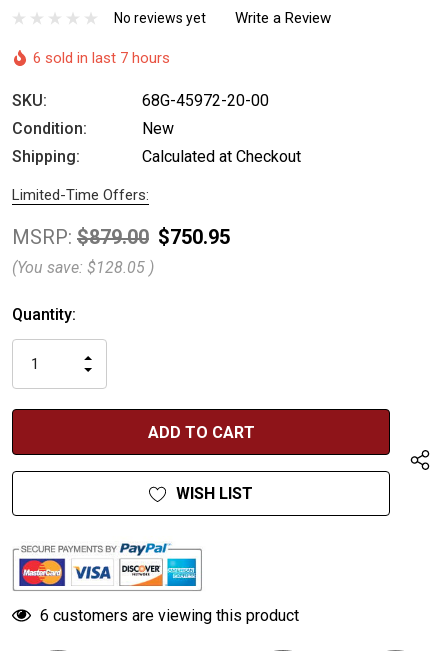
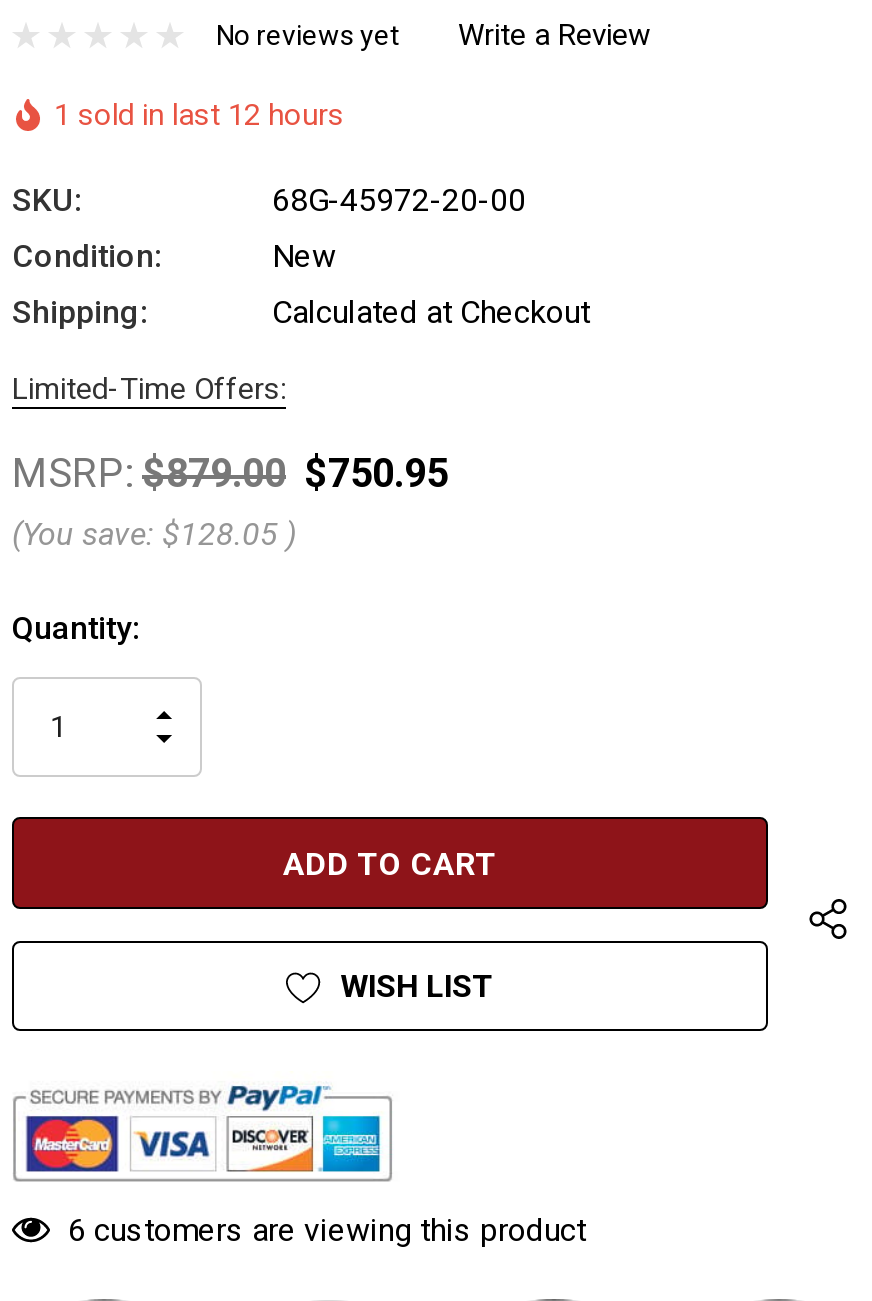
- 6 sold in last 7 hours
+ 1 sold in last 12 hours
